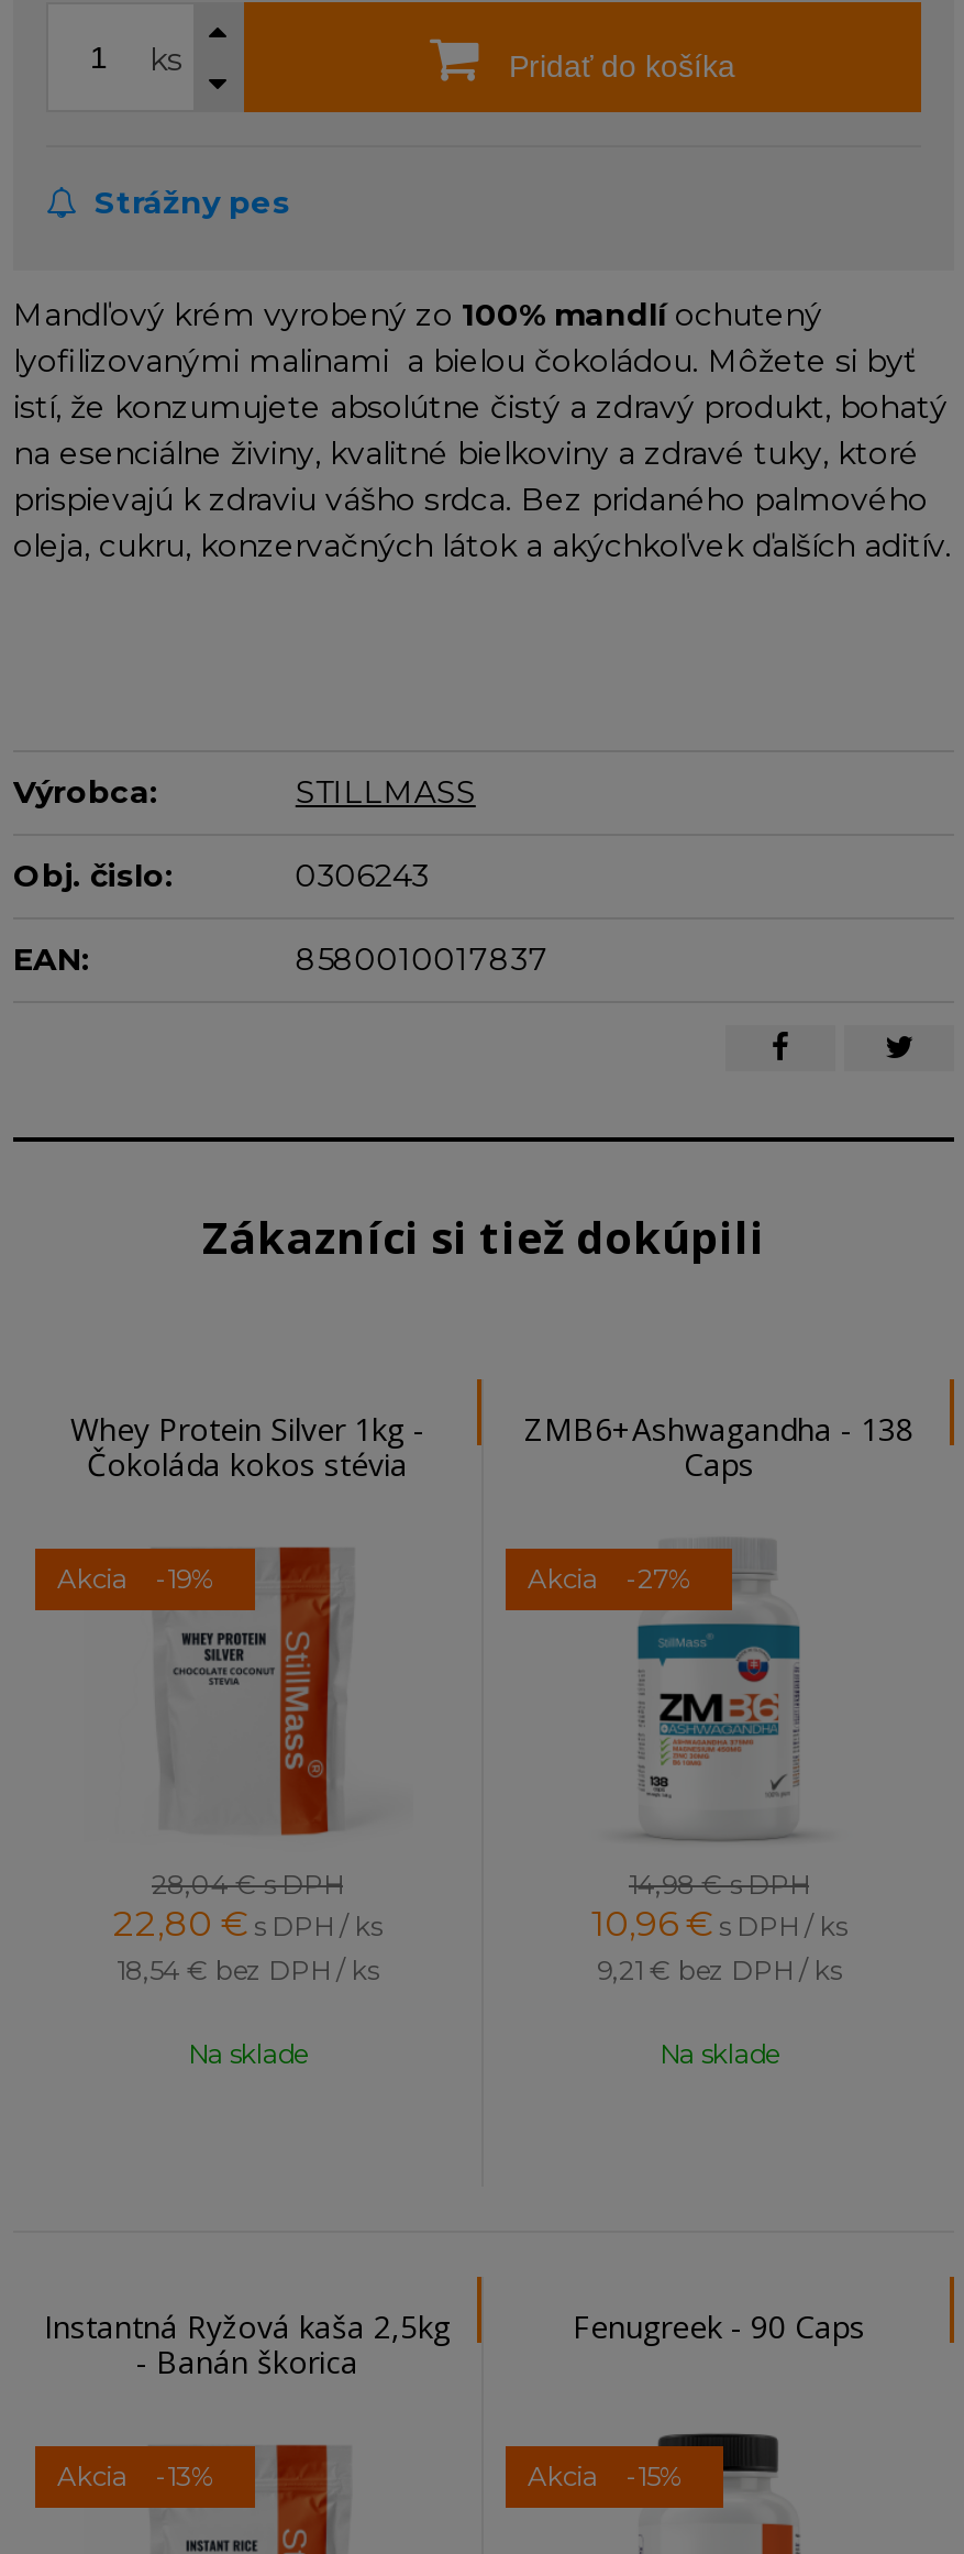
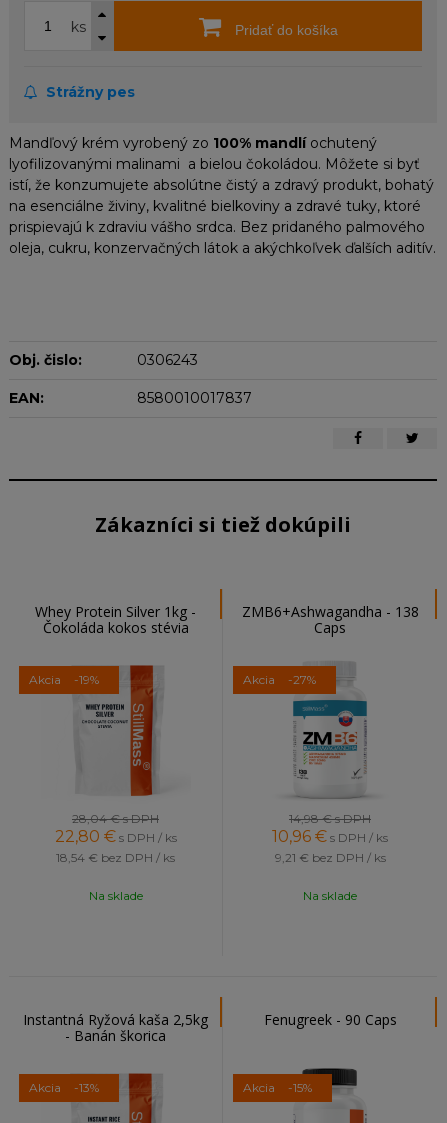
- Výrobca:
- STILLMASS
